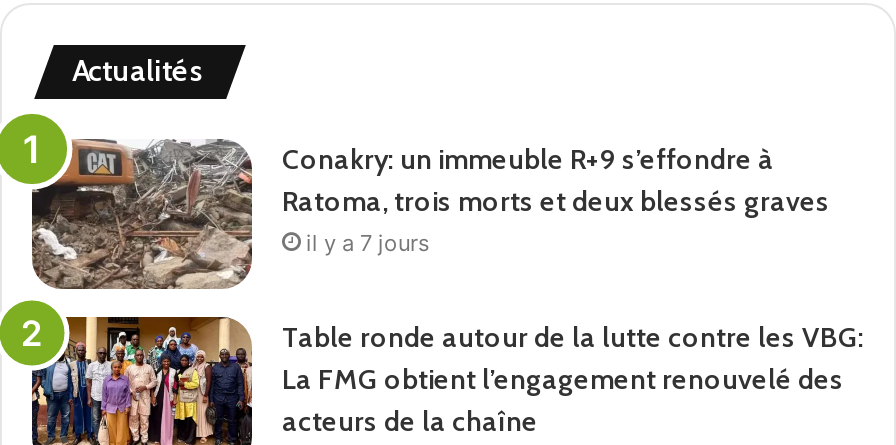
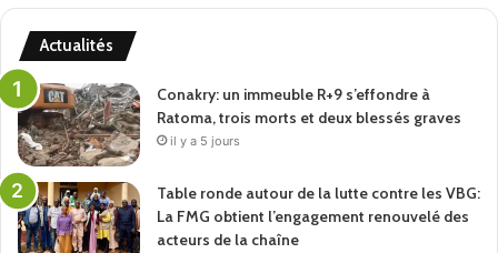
- il y a 7 jours
+ il y a 5 jours
